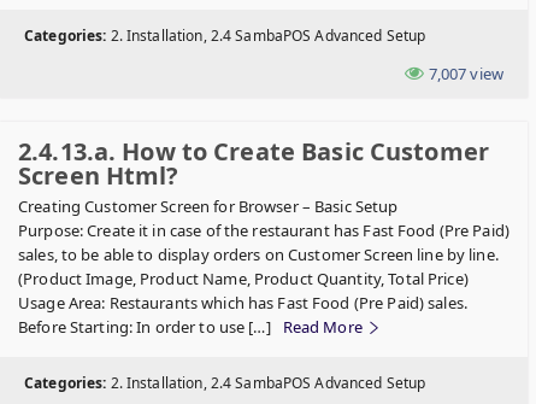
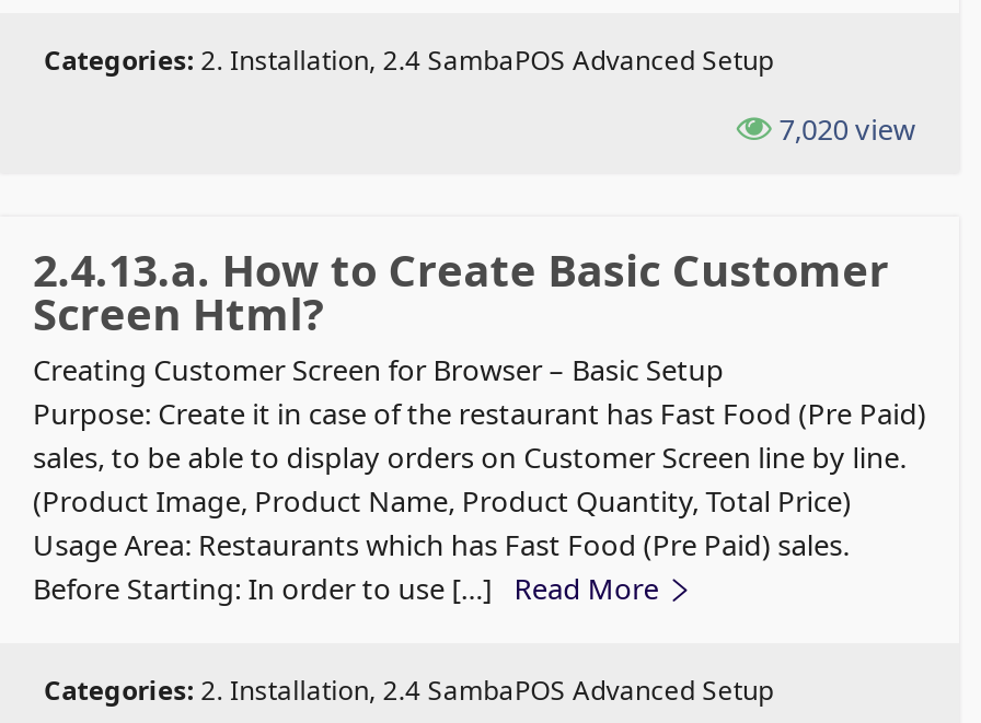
- 7,007 view
+ 7,020 view
